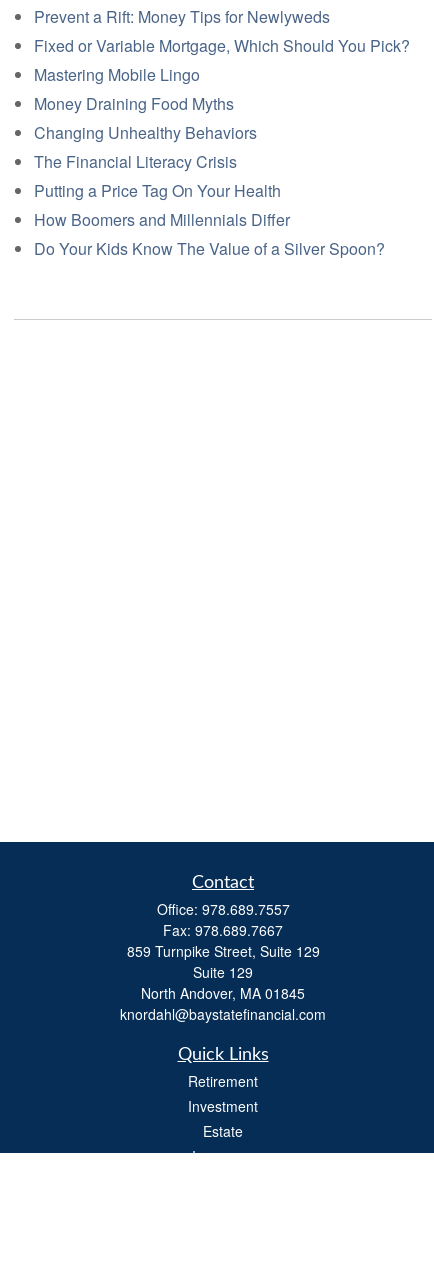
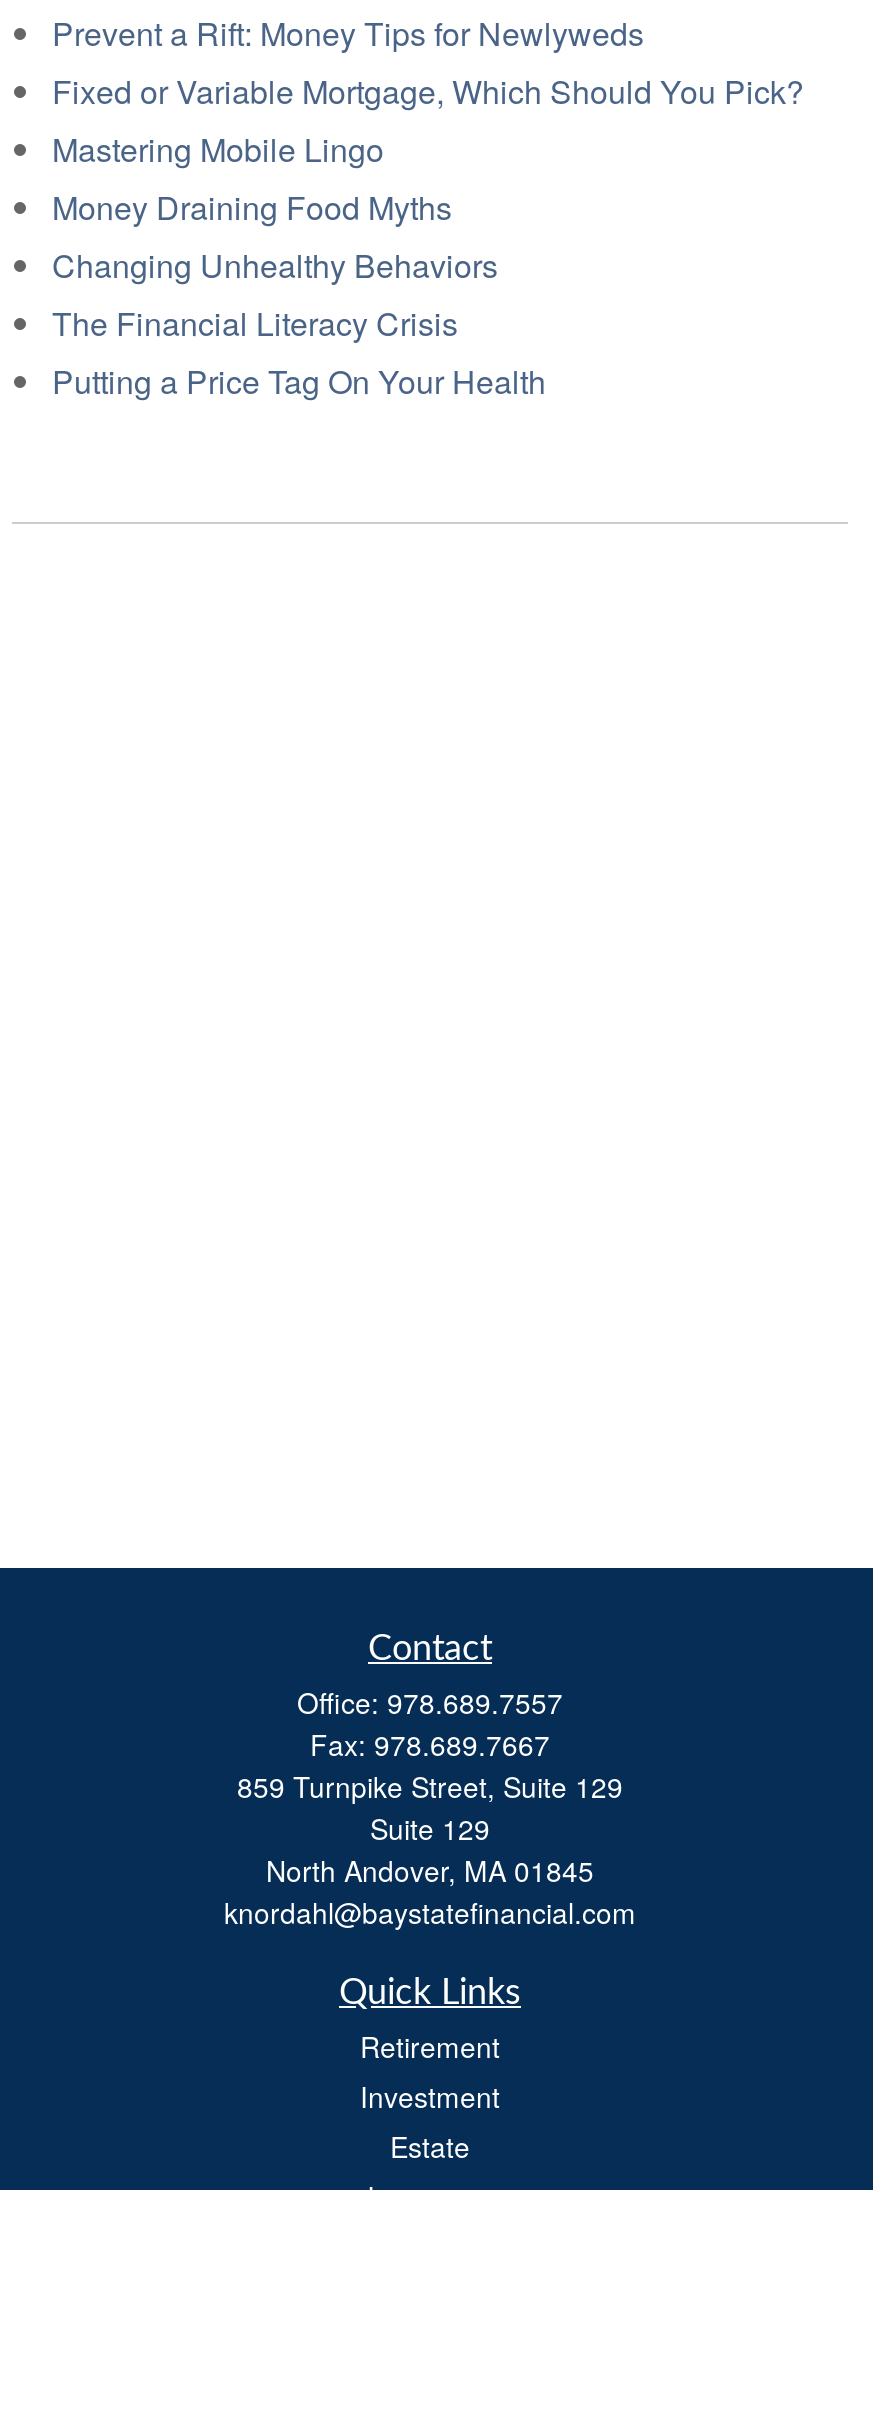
- How Boomers and Millennials Differ
- Do Your Kids Know The Value of a Silver Spoon?
